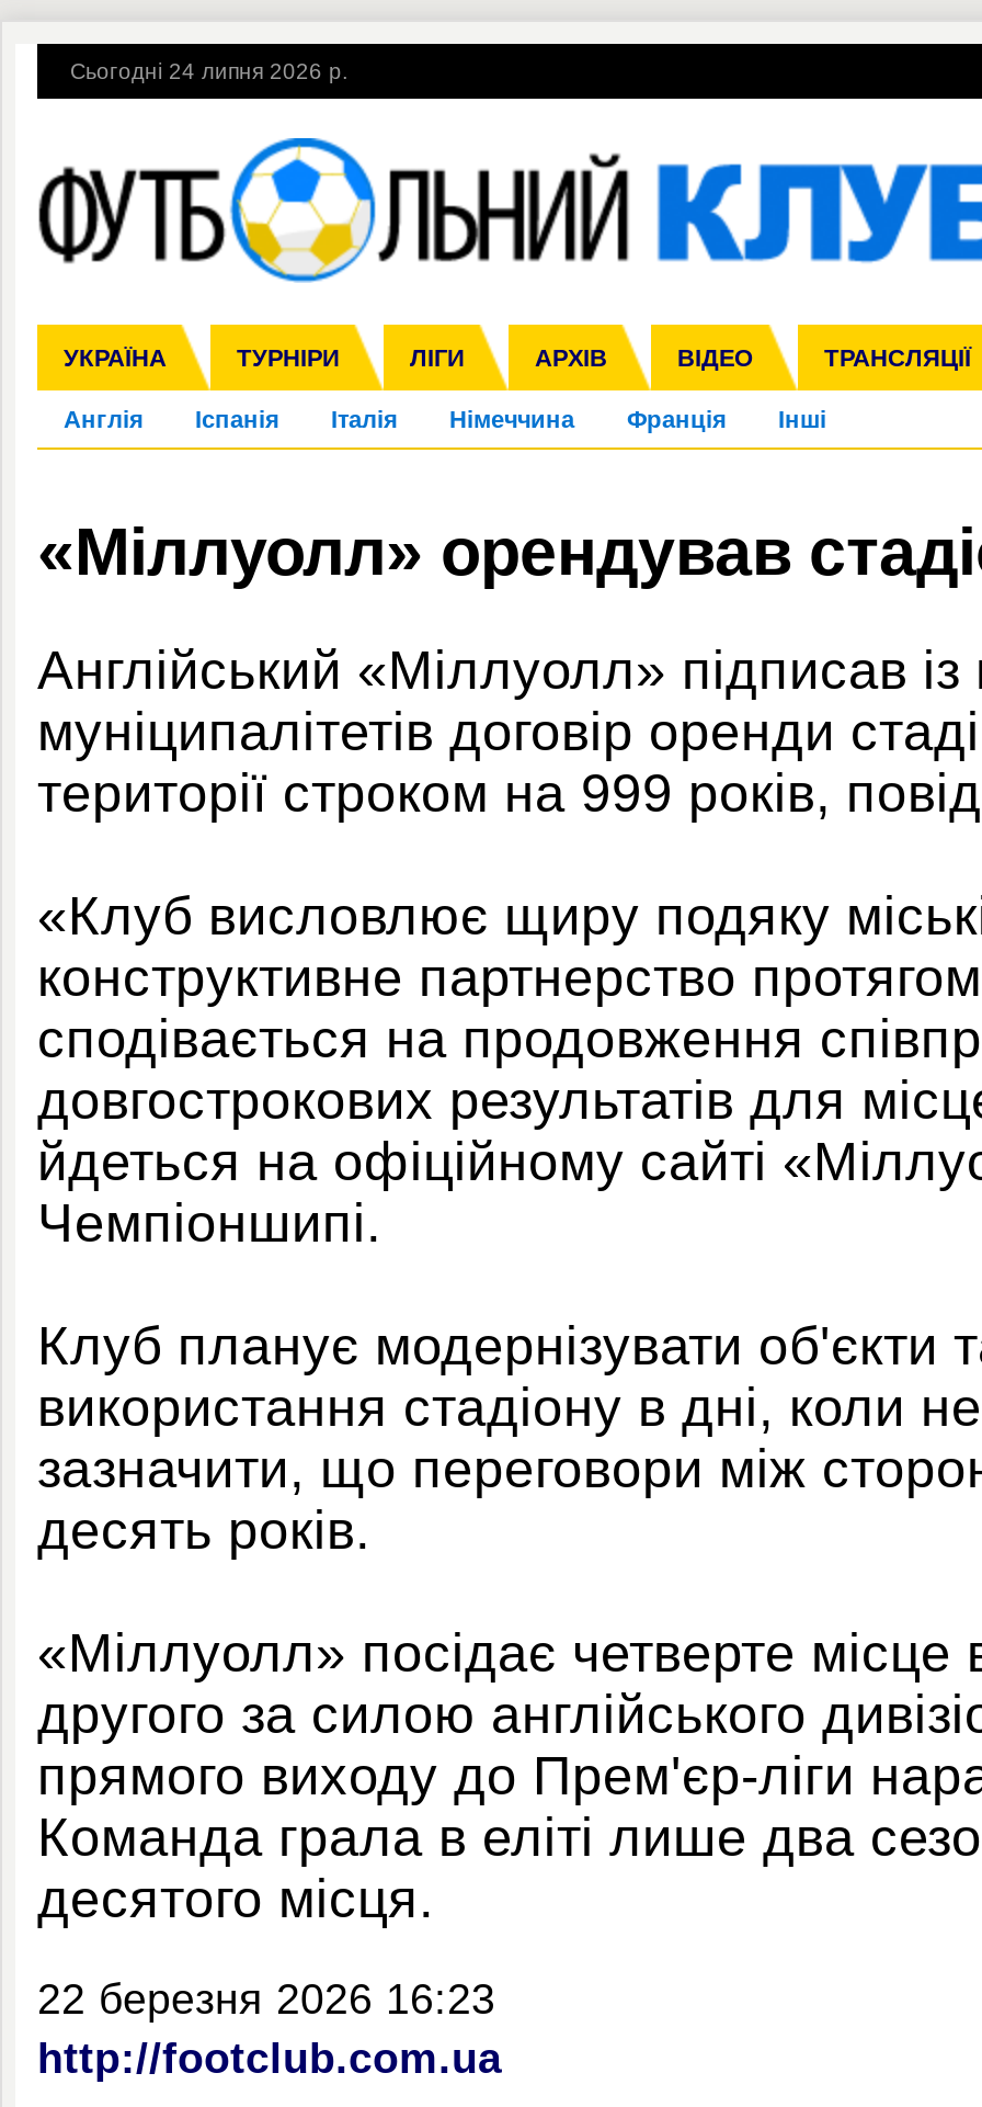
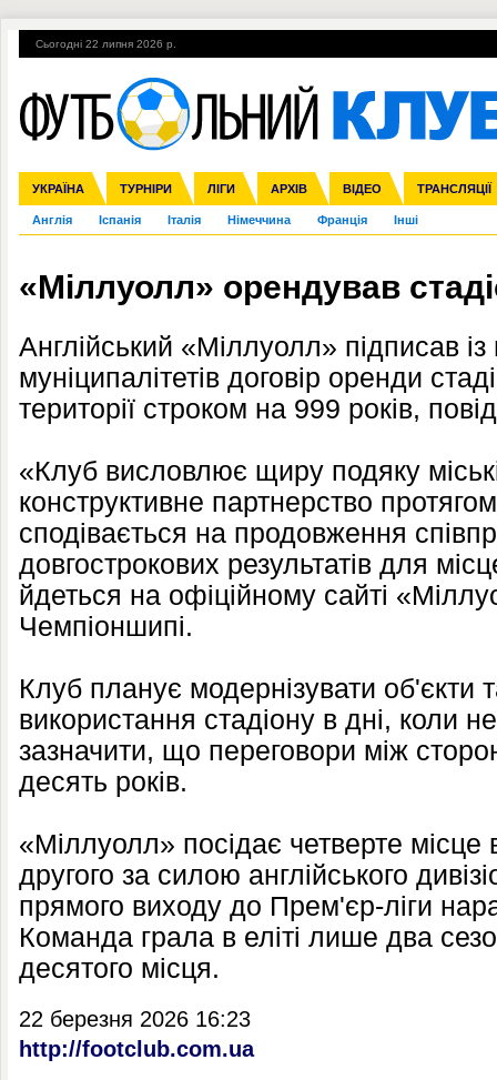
- Сьогодні 24 липня 2026 р.
+ Сьогодні 22 липня 2026 р.
